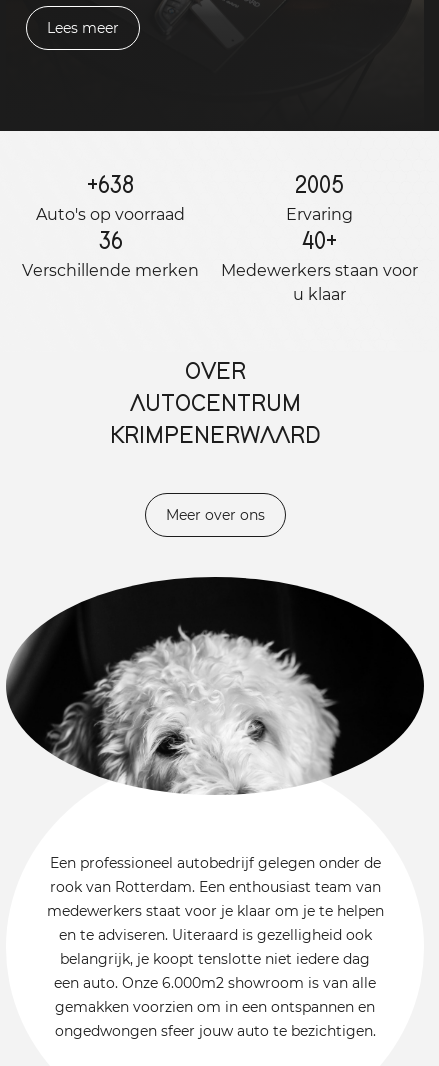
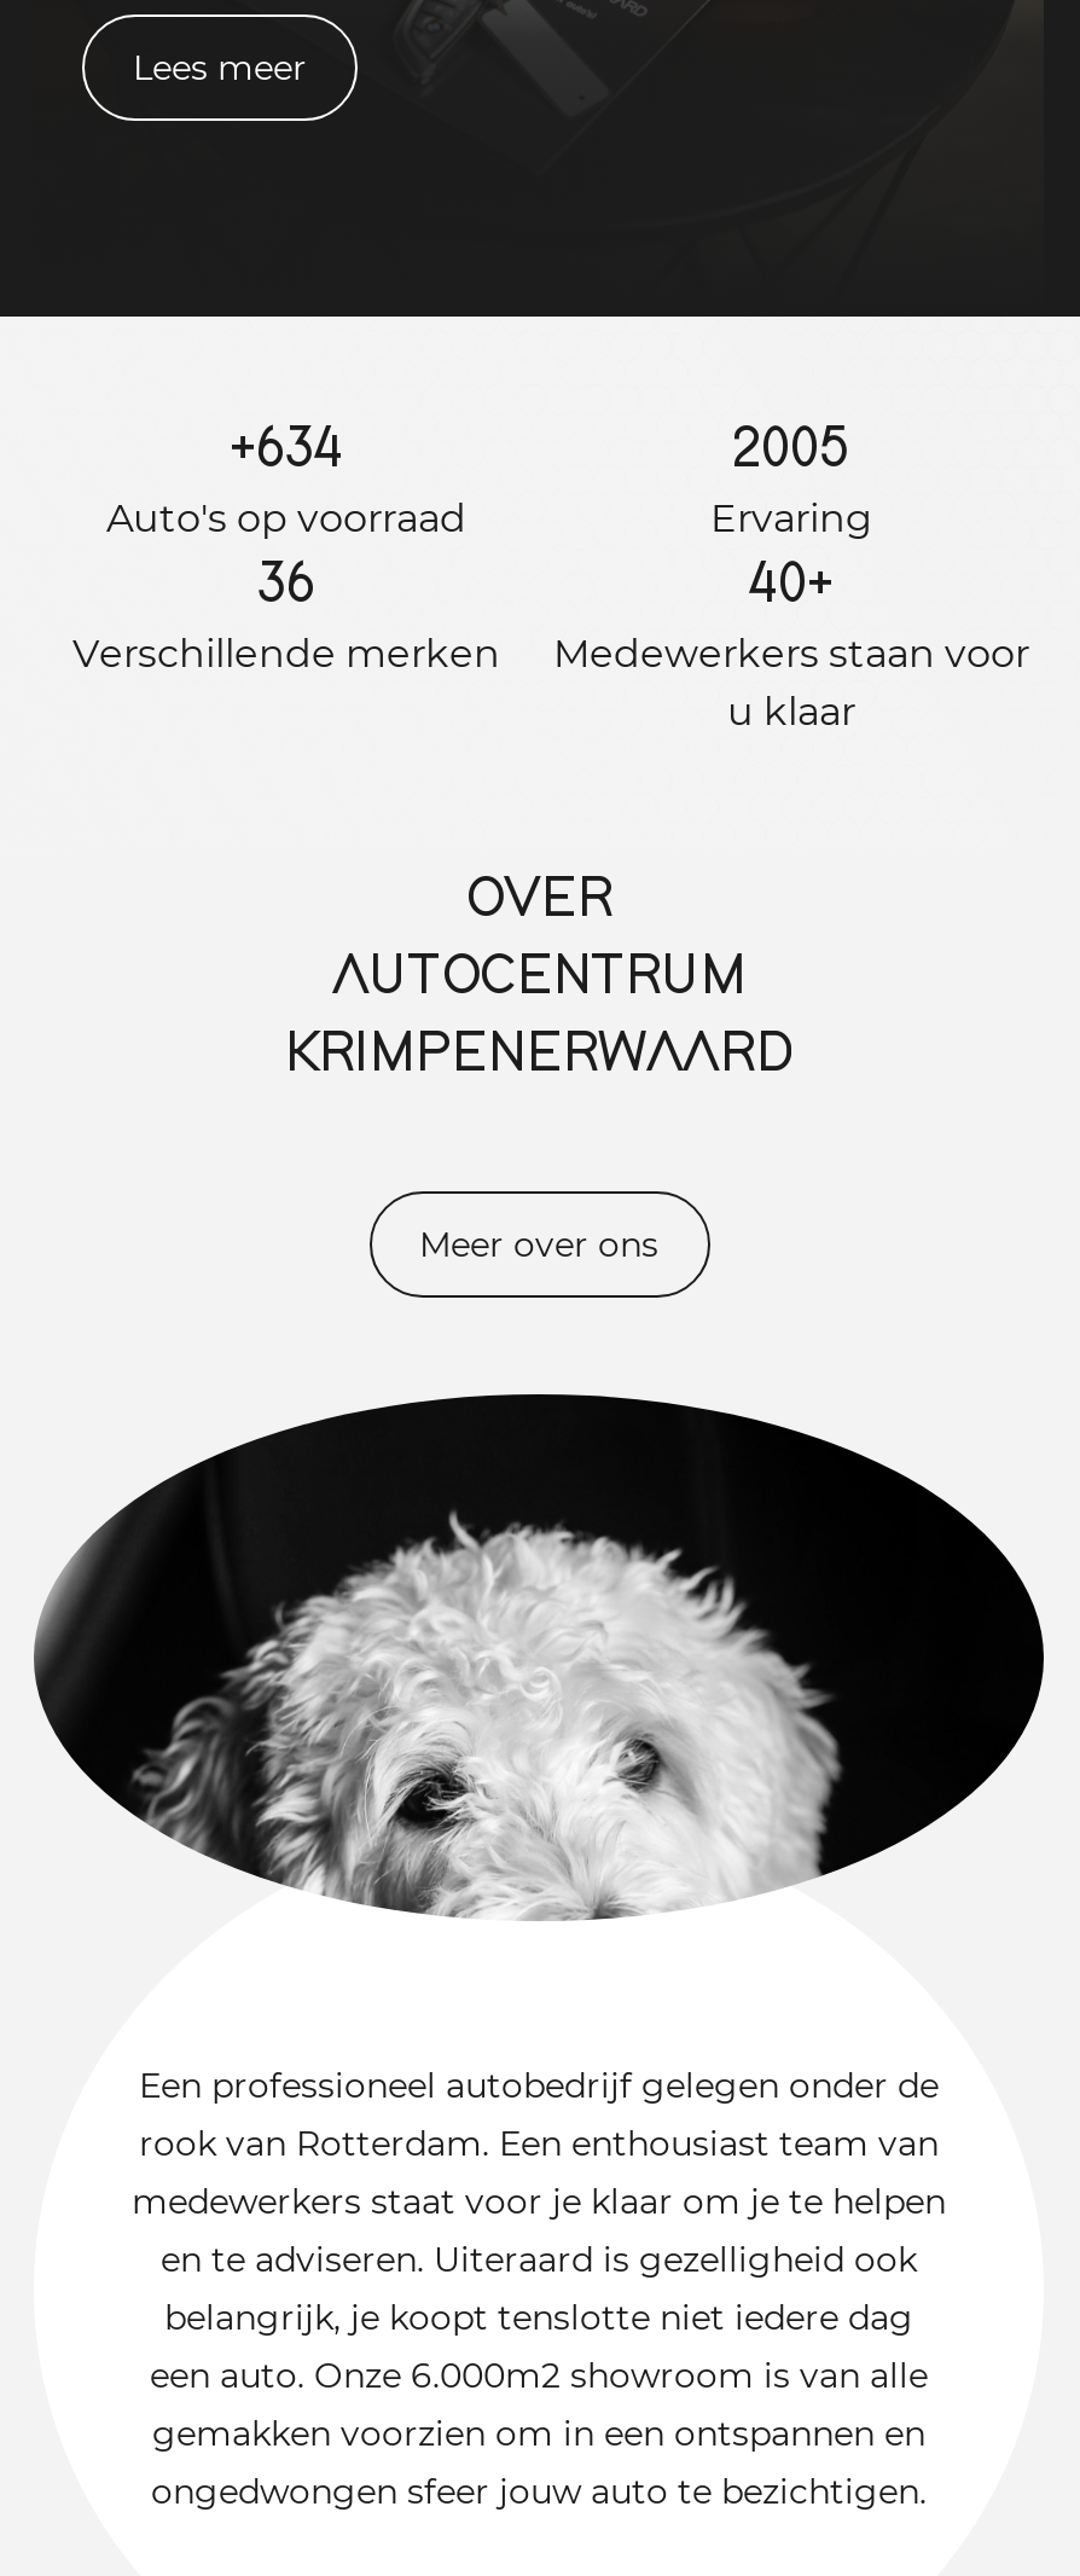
- +638
+ +634
